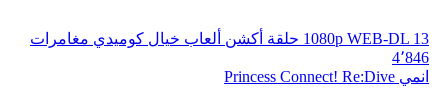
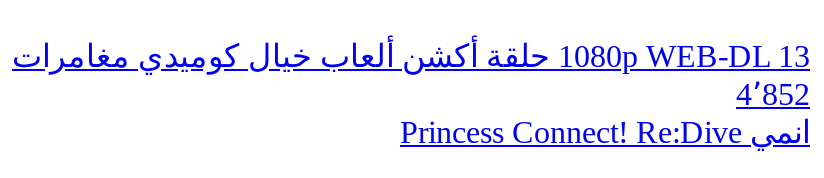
- 4٬846
+ 4٬852
